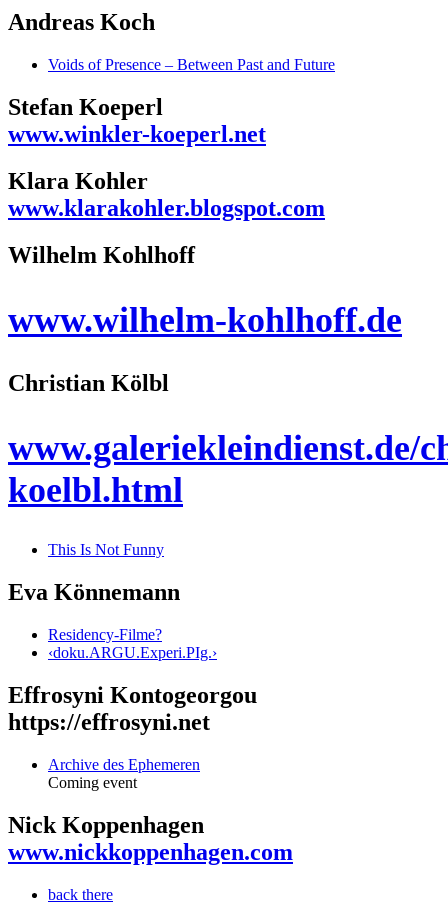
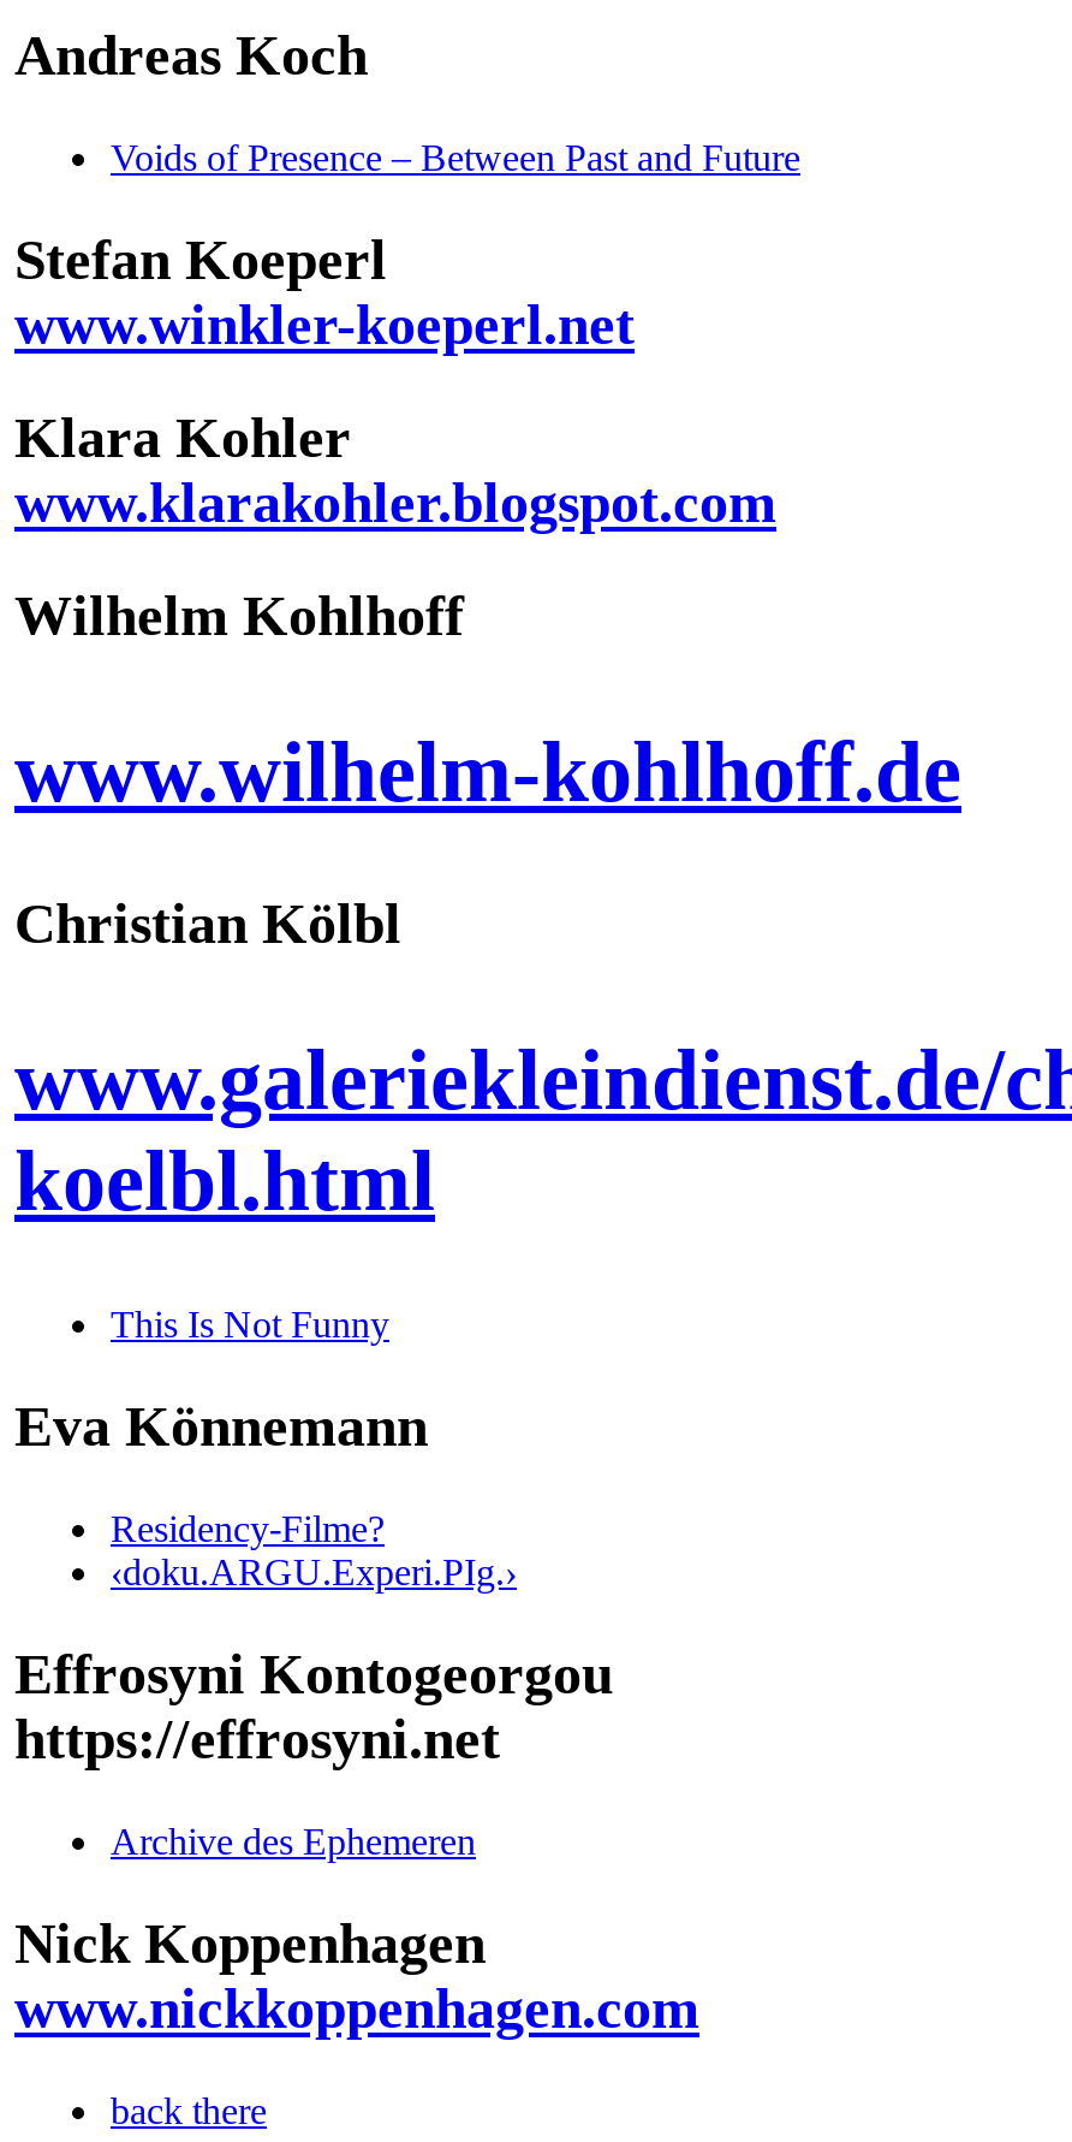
- Coming event
